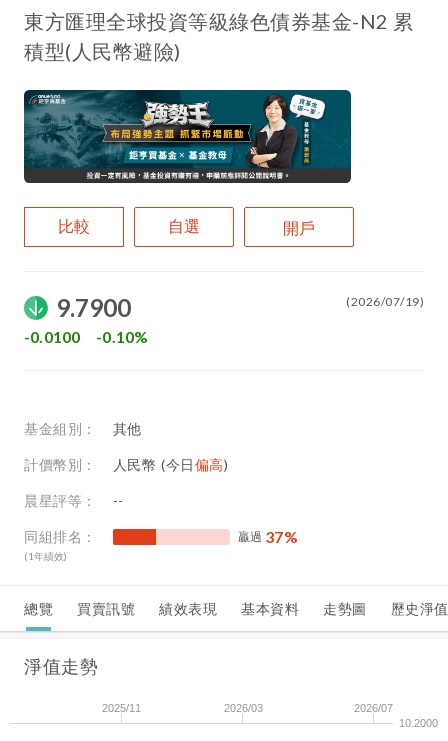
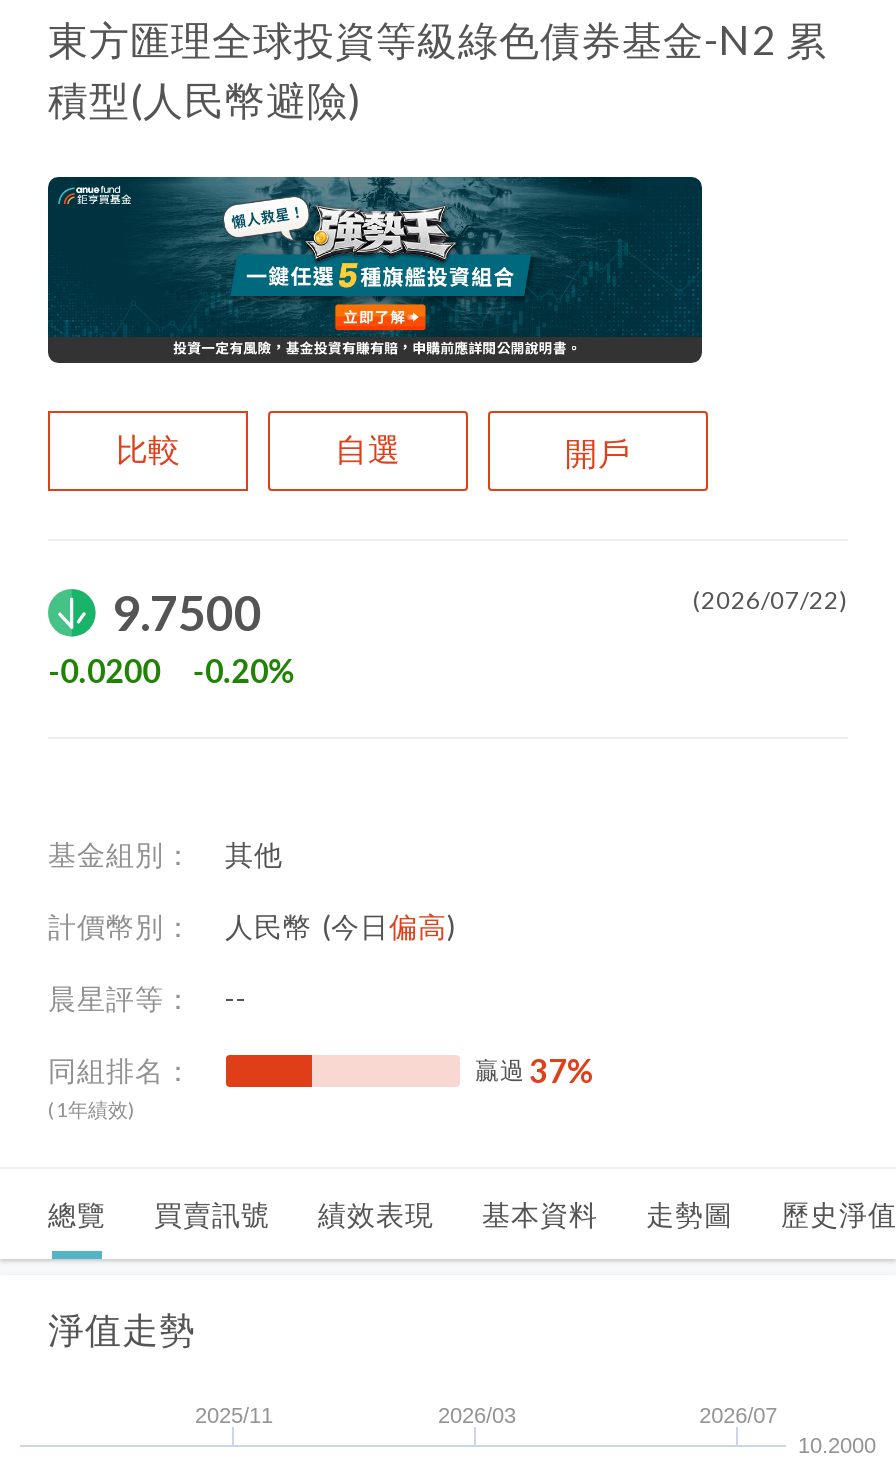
- [image]
+ [image]

- 9.7900
+ 9.7500

- (2026/07/19)
+ (2026/07/22)

- -0.0100
+ -0.0200

- -0.10%
+ -0.20%
